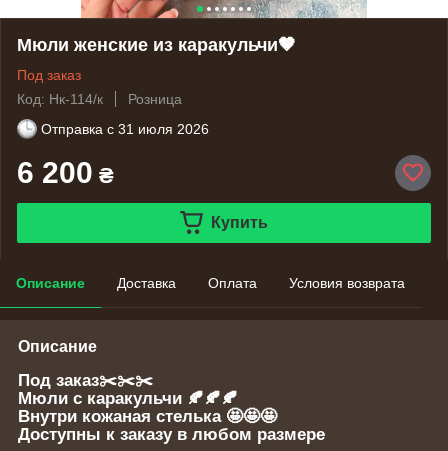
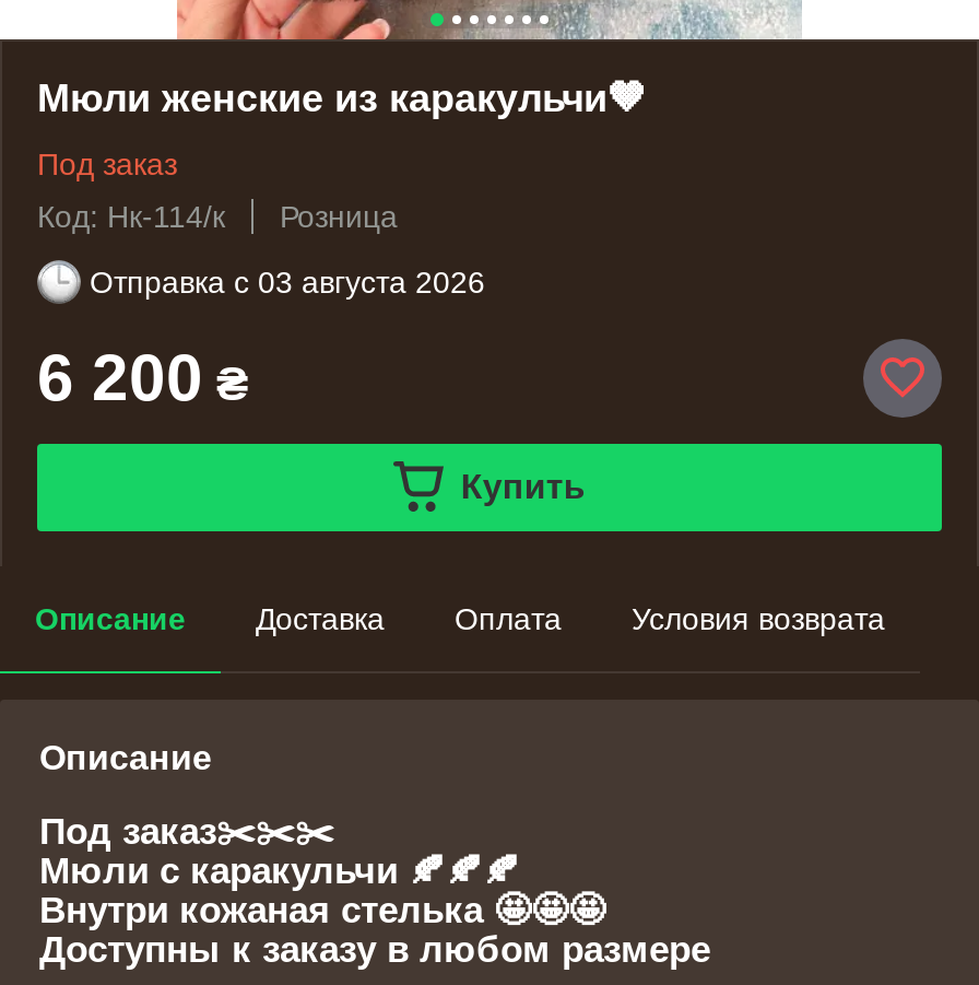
- Отправка с 31 июля 2026
+ Отправка с 03 августа 2026
